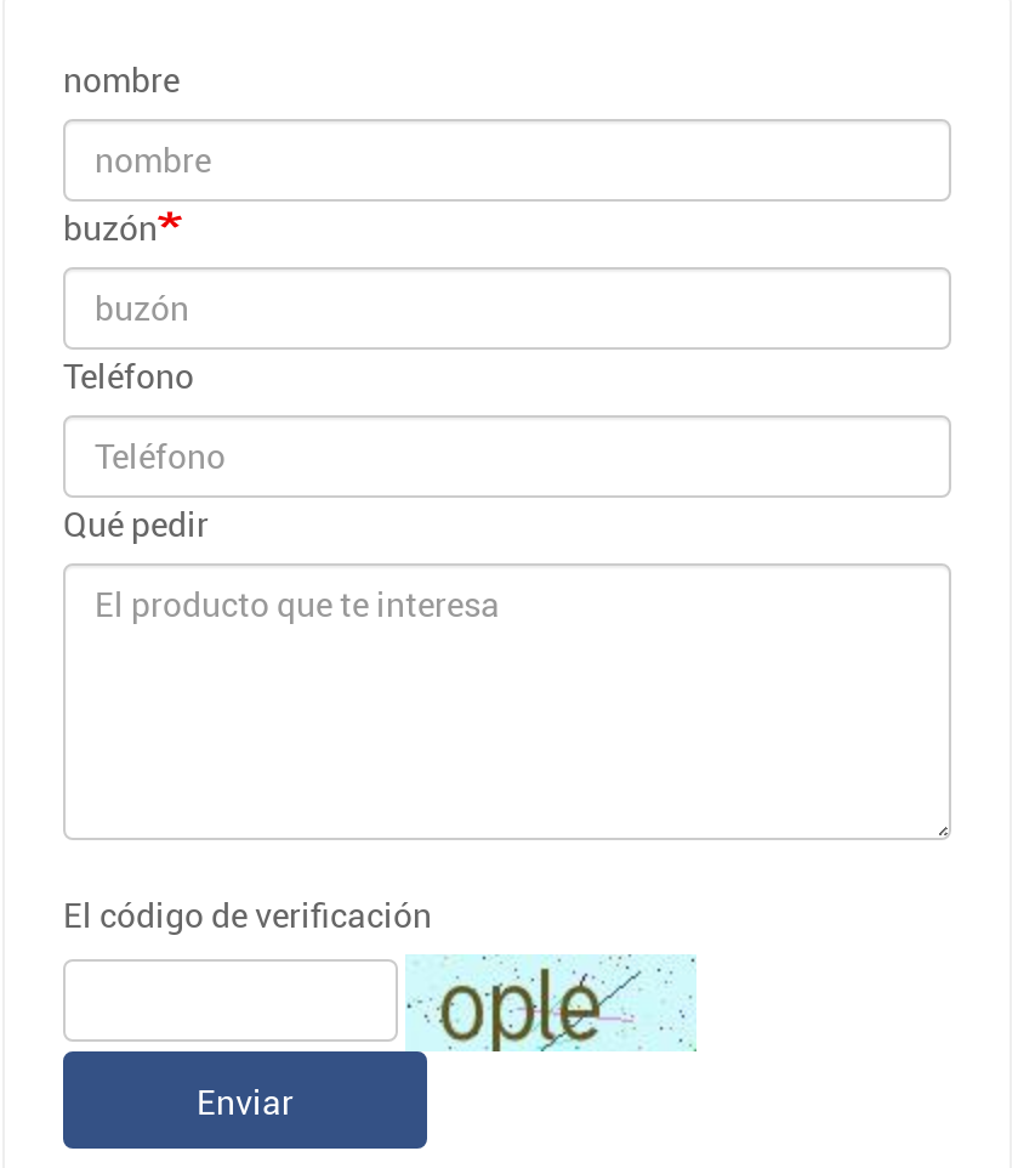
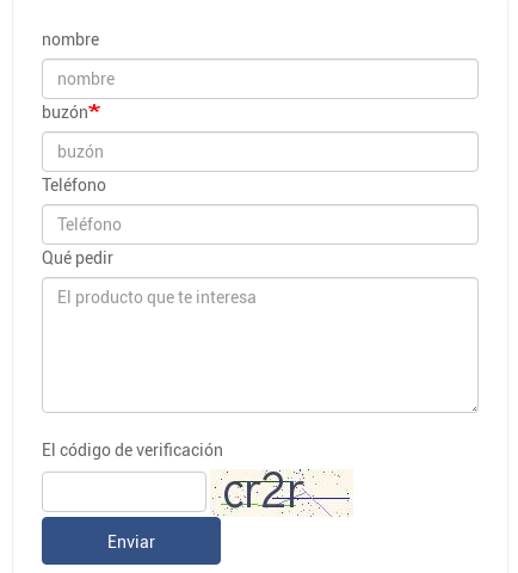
- [image]
+ [image]
